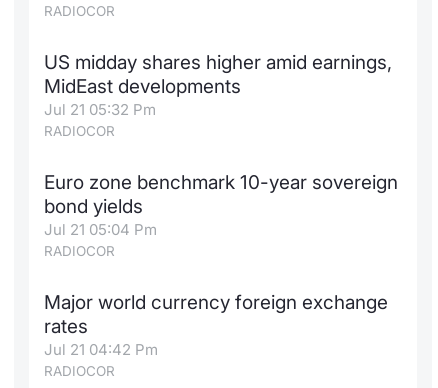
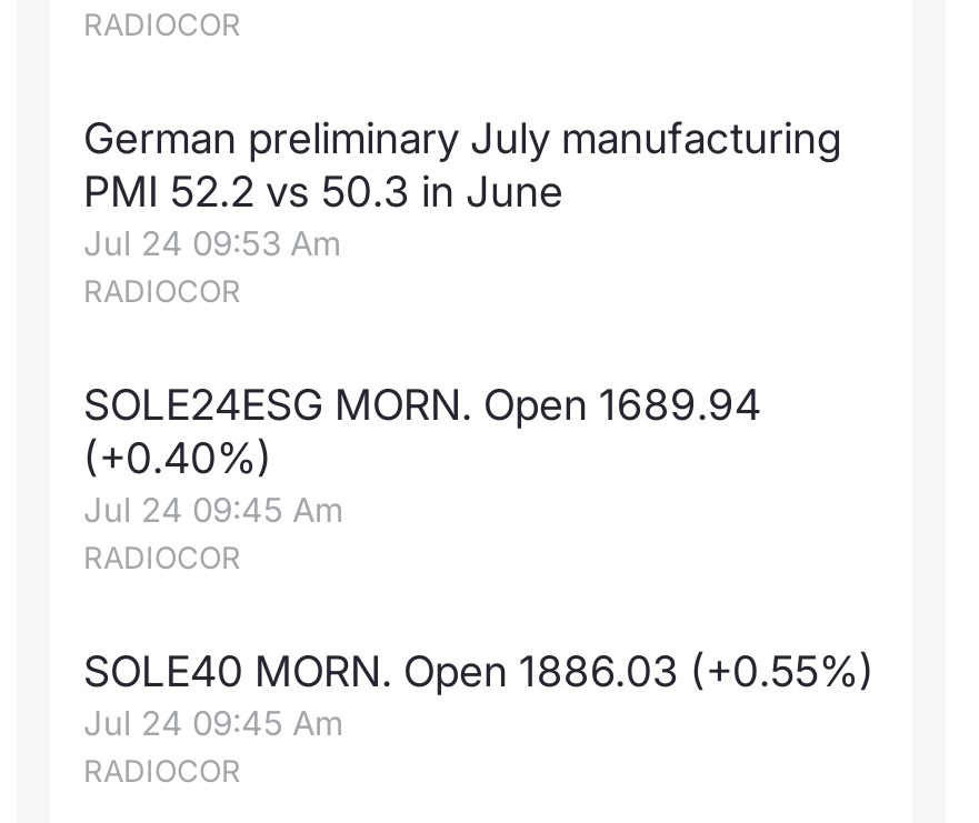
- US midday shares higher amid earnings,
- MidEast developments
- Jul 21 05:32 Pm
+ German preliminary July manufacturing
+ PMI 52.2 vs 50.3 in June
+ Jul 24 09:53 Am

- Euro zone benchmark 10-year sovereign
- bond yields
- Jul 21 05:04 Pm
+ SOLE24ESG MORN. Open 1689.94
+ (+0.40%)
+ Jul 24 09:45 Am

- Major world currency foreign exchange
- rates
- Jul 21 04:42 Pm
+ SOLE40 MORN. Open 1886.03 (+0.55%)
+ Jul 24 09:45 Am
